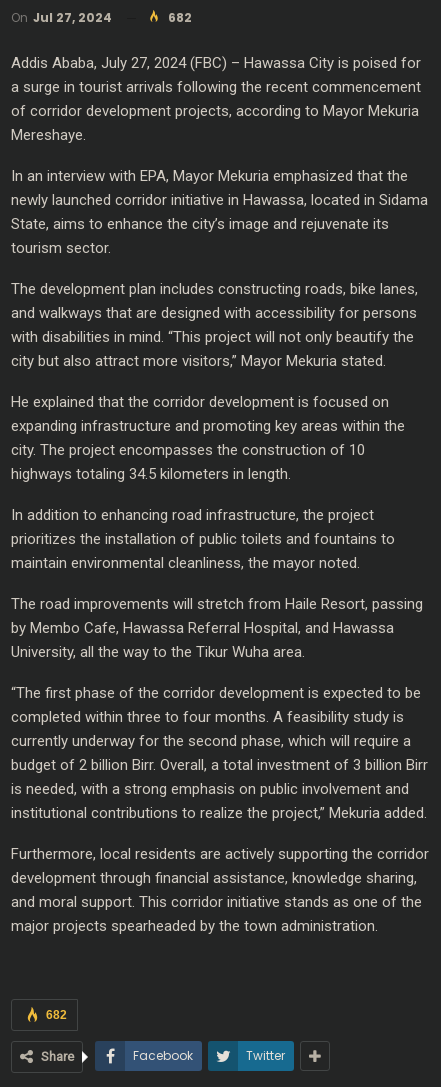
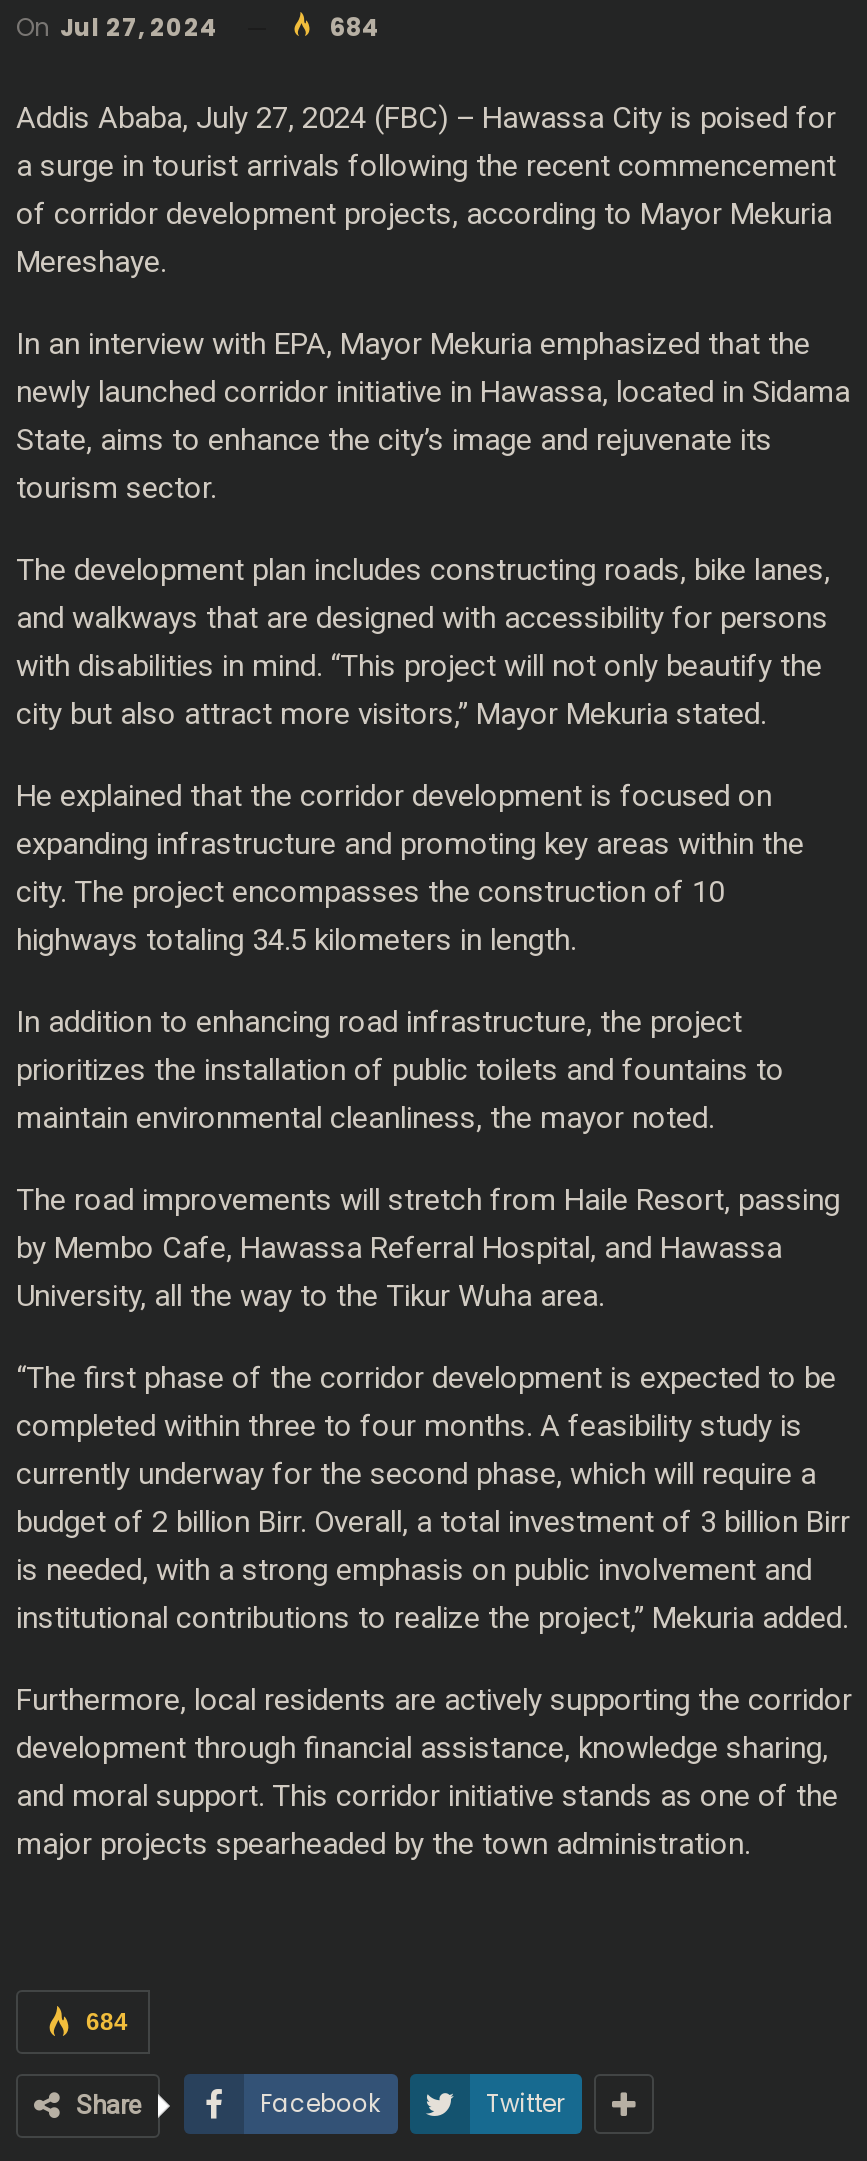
- 682
+ 684

- 682
+ 684
